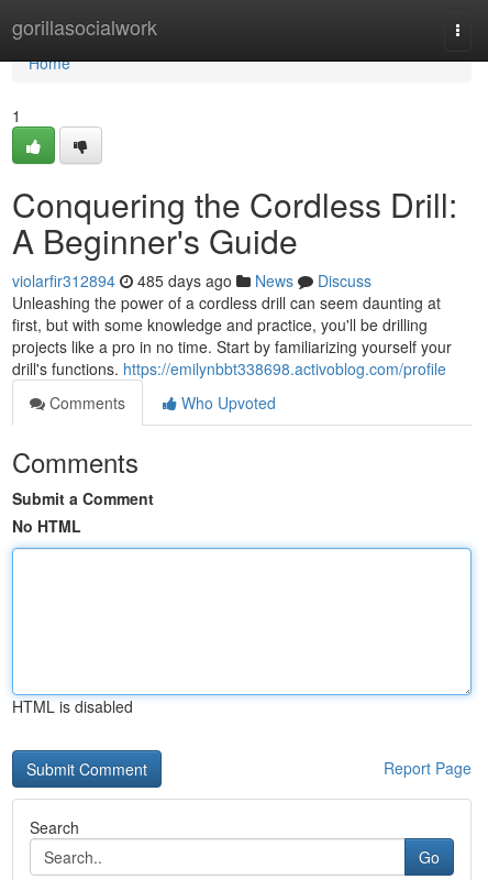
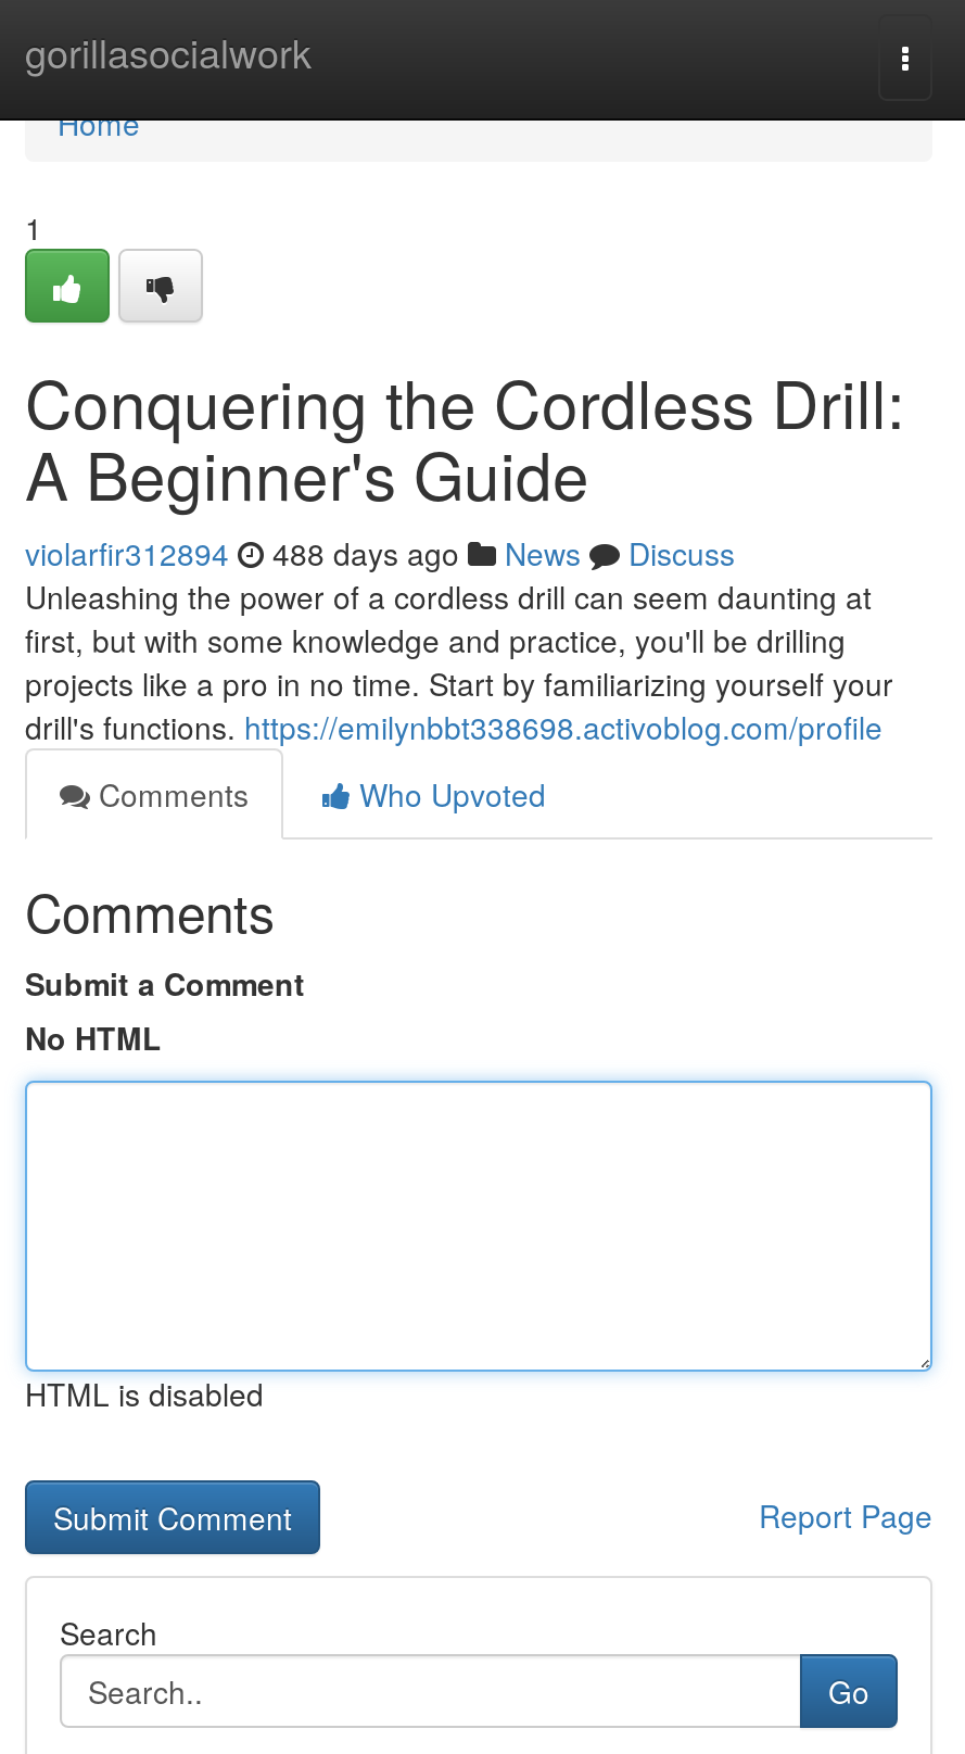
- violarfir312894 485 days ago News Discuss
+ violarfir312894 488 days ago News Discuss
